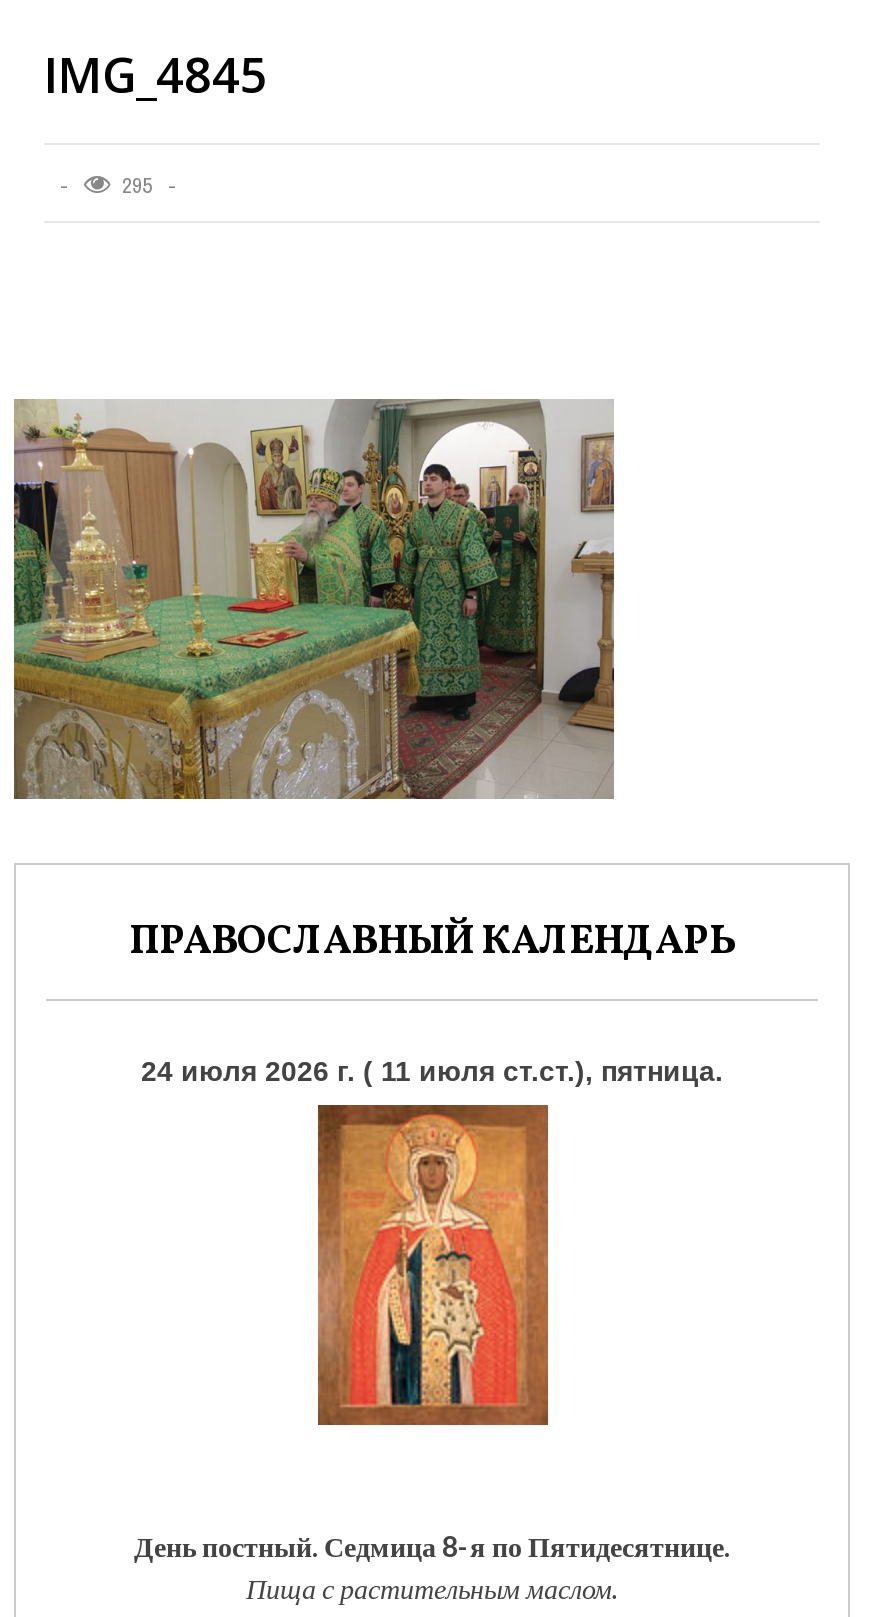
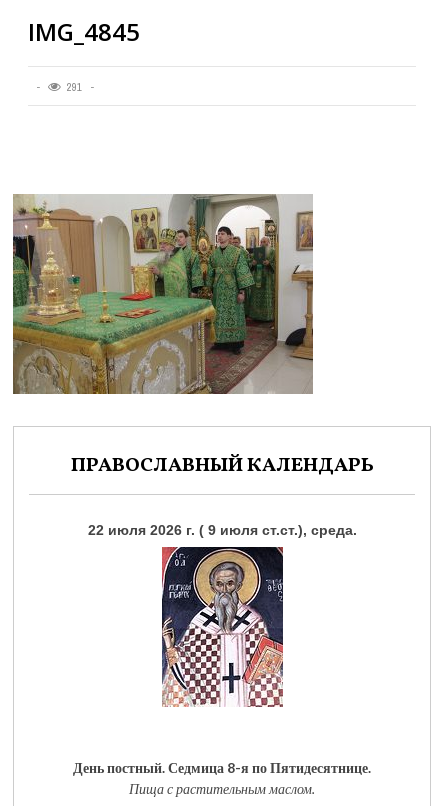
- 295
+ 291

- 24 июля 2026 г. ( 11 июля ст.ст.), пятница.
+ 22 июля 2026 г. ( 9 июля ст.ст.), среда.

- [image]
+ [image]
